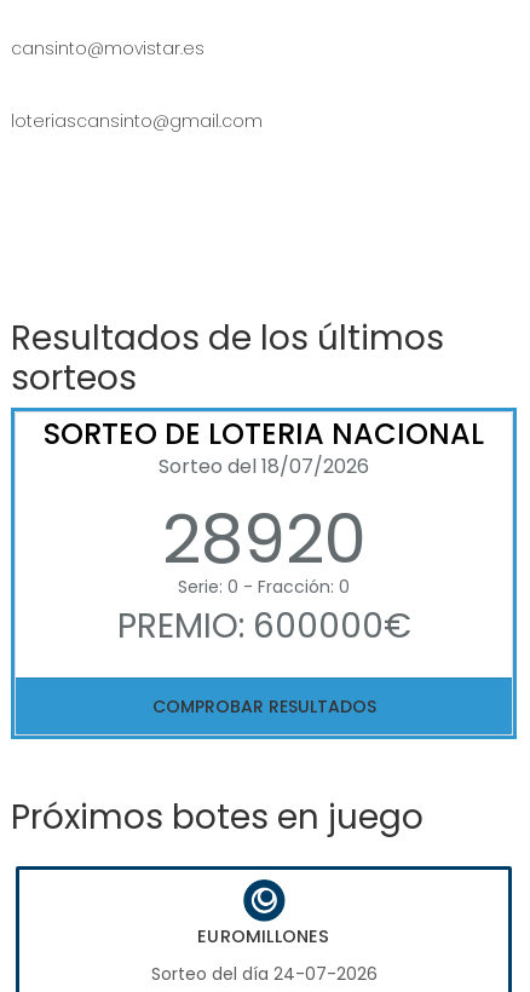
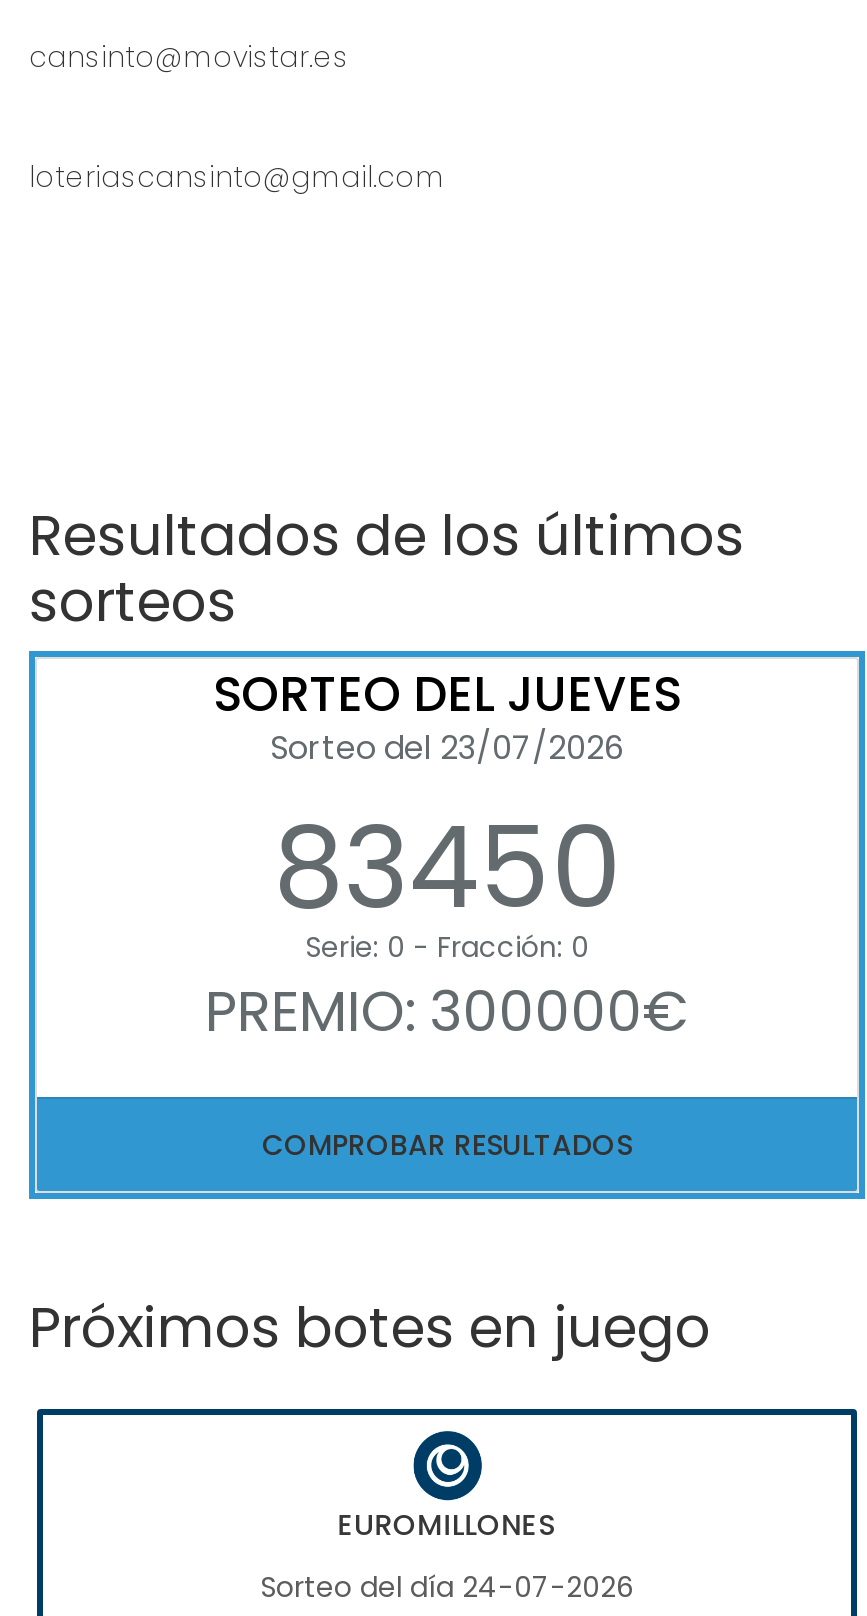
- SORTEO DE LOTERIA NACIONAL
- Sorteo del 18/07/2026
- 28920
+ SORTEO DEL JUEVES
+ Sorteo del 23/07/2026
+ 83450

- PREMIO: 600000€
+ PREMIO: 300000€
